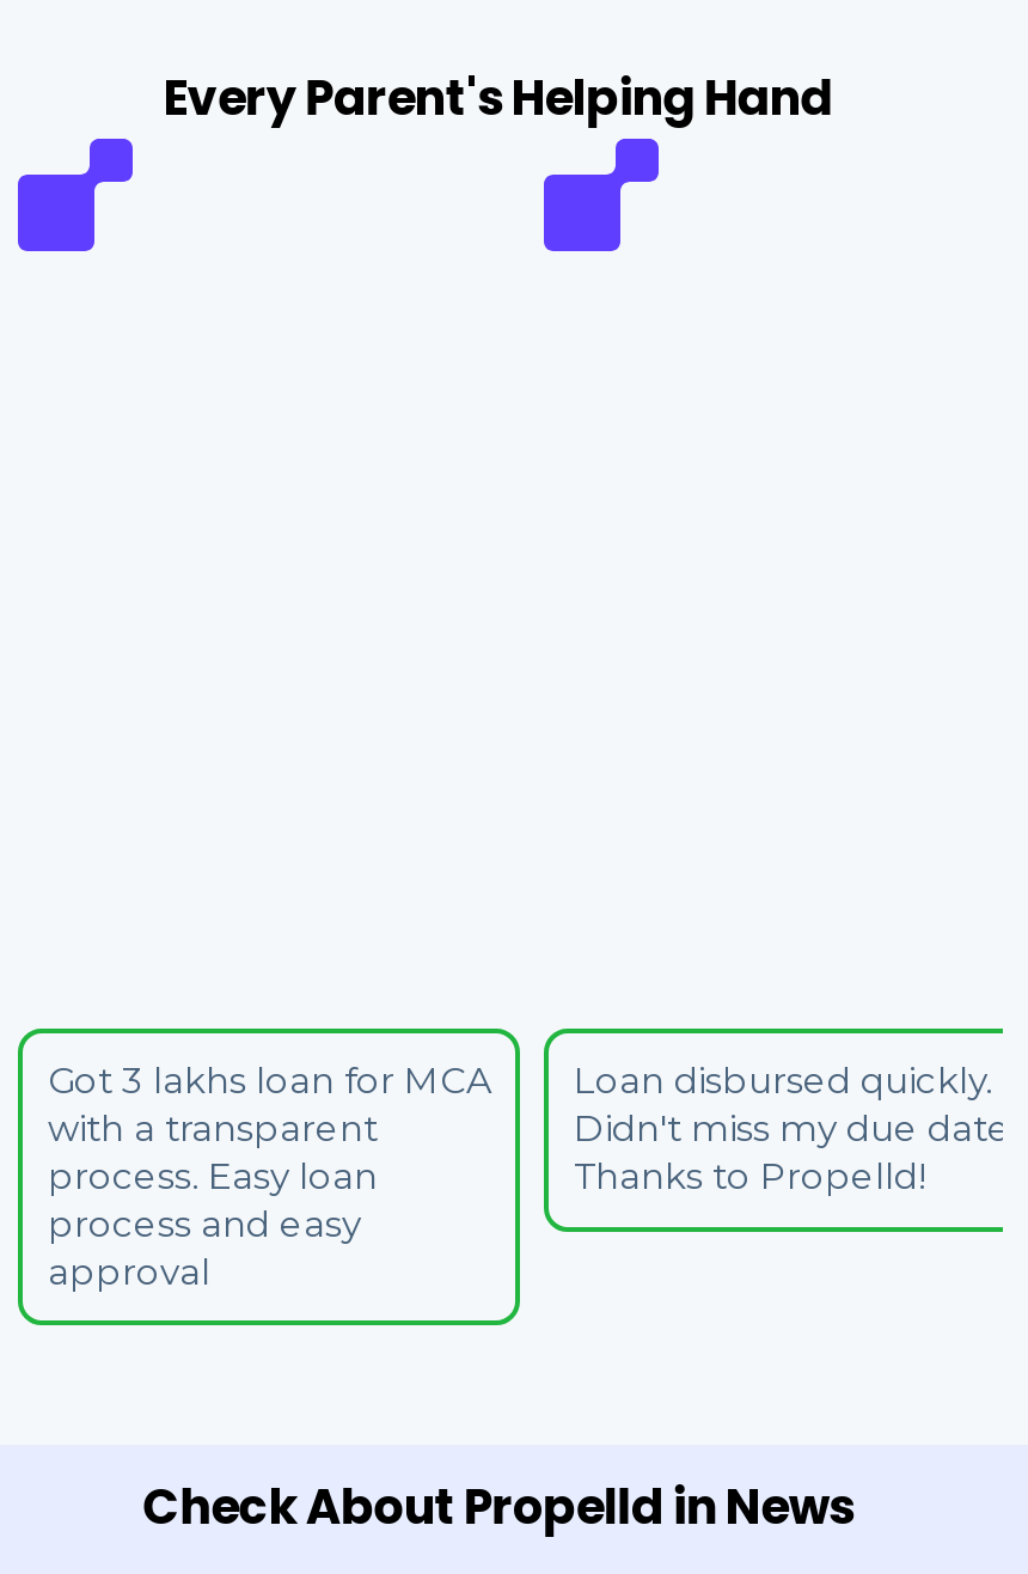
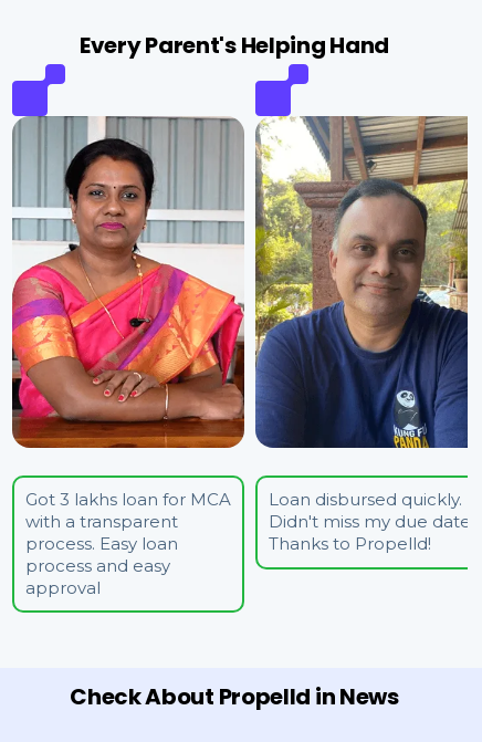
+ [image]

+ [image]
